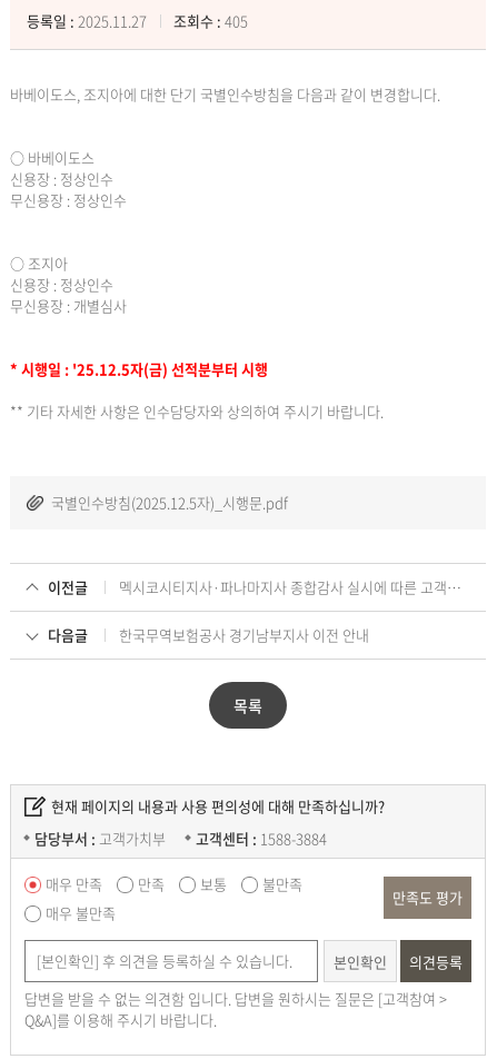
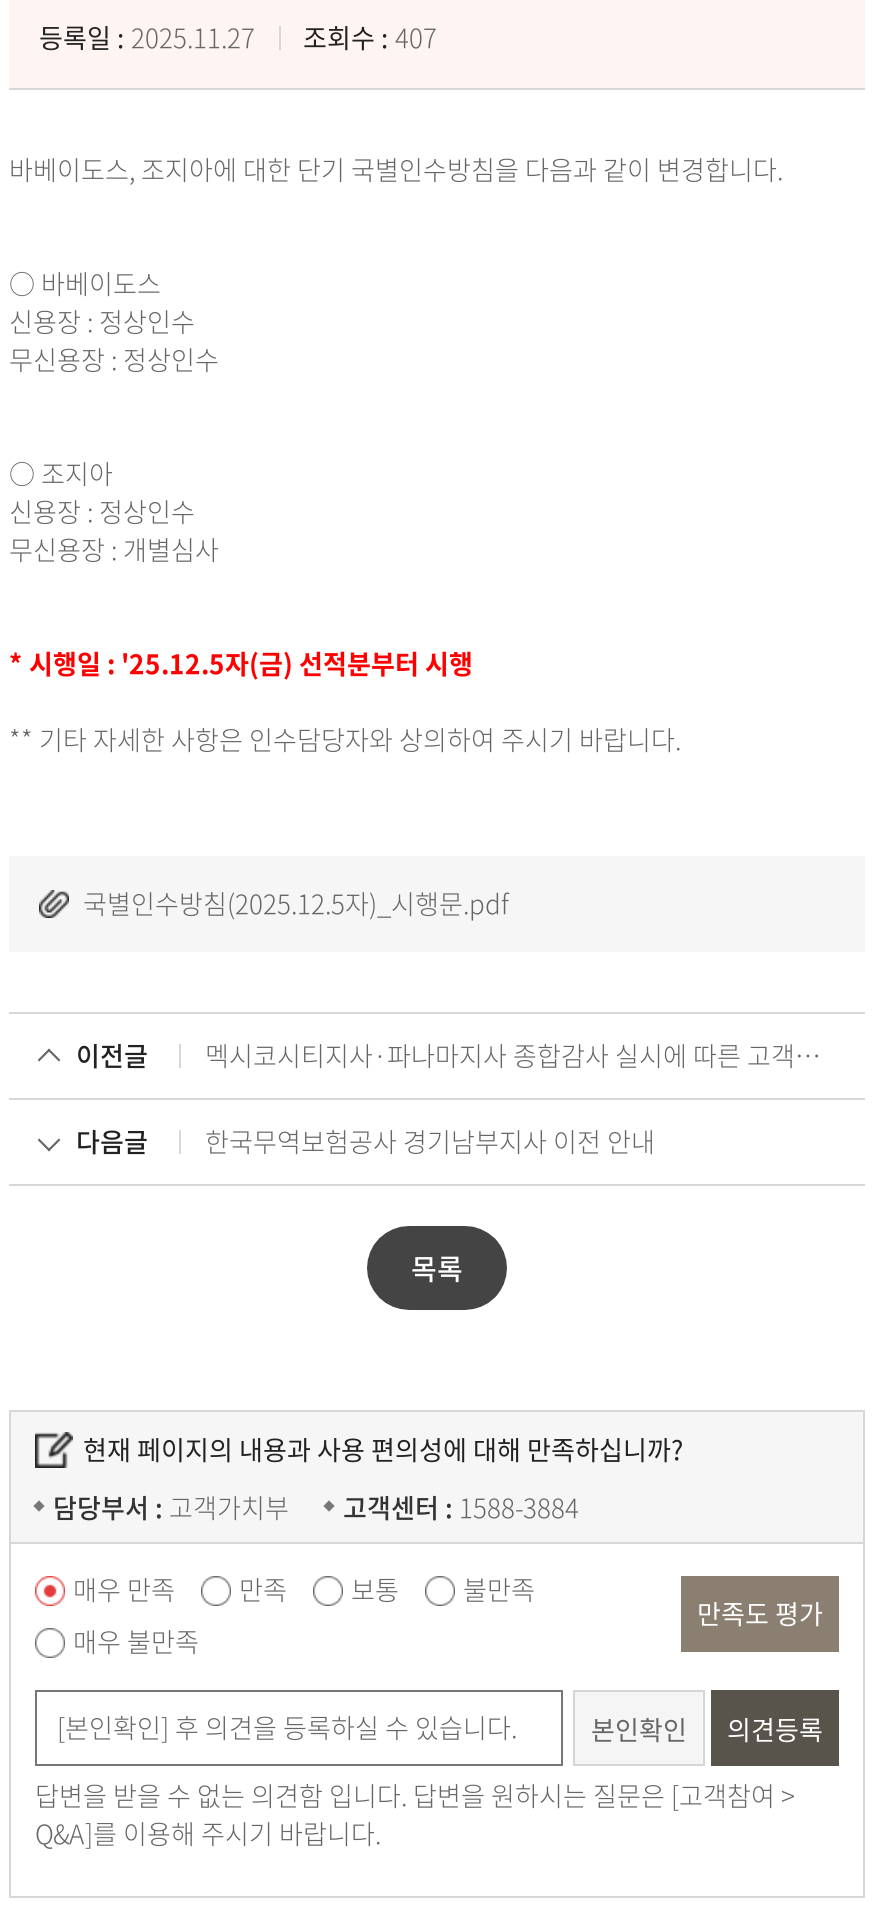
- 등록일 : 2025.11.27 조회수 : 405
+ 등록일 : 2025.11.27 조회수 : 407
